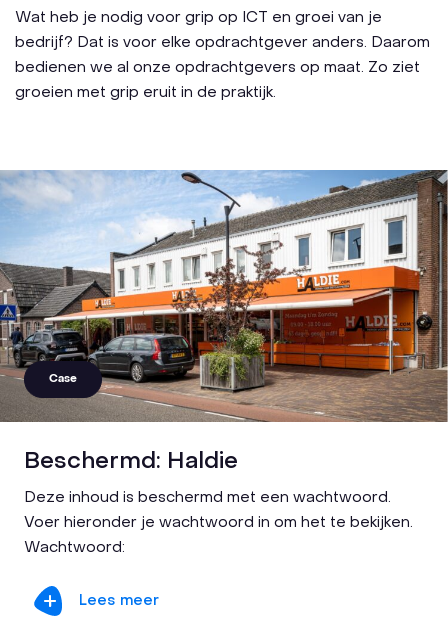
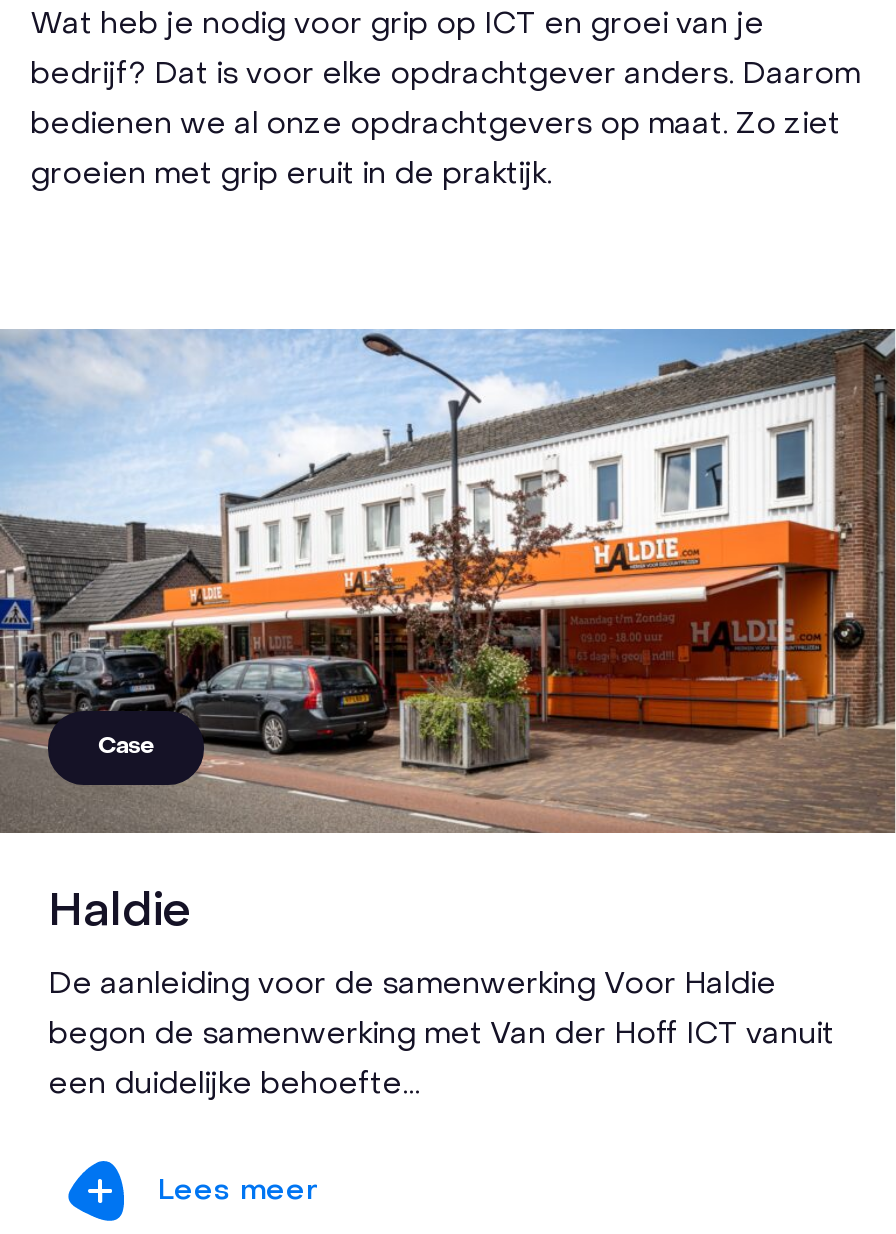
- Beschermd: Haldie
+ Haldie

- Deze inhoud is beschermd met een wachtwoord.
+ De aanleiding voor de samenwerking Voor Haldie

- Voer hieronder je wachtwoord in om het te bekijken.
+ begon de samenwerking met Van der Hoff ICT vanuit

- Wachtwoord:
+ een duidelijke behoefte...
